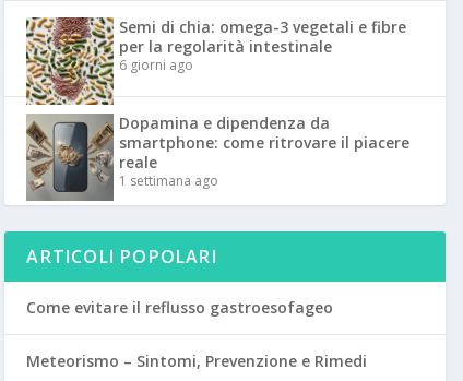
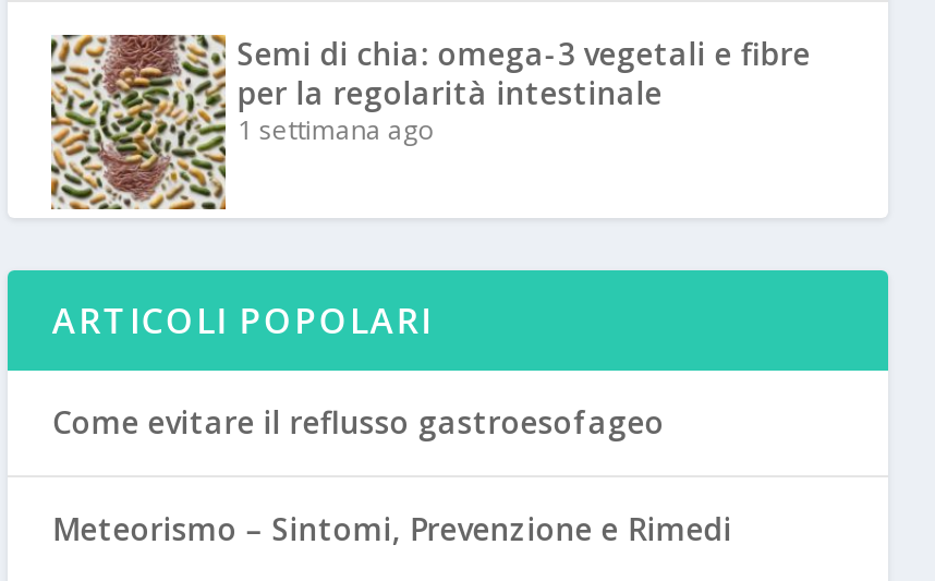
- [image]
- 6 giorni ago
- Dopamina e dipendenza da
- smartphone: come ritrovare il piacere
- reale

moved up: 1 settimana ago
